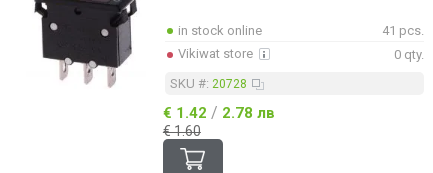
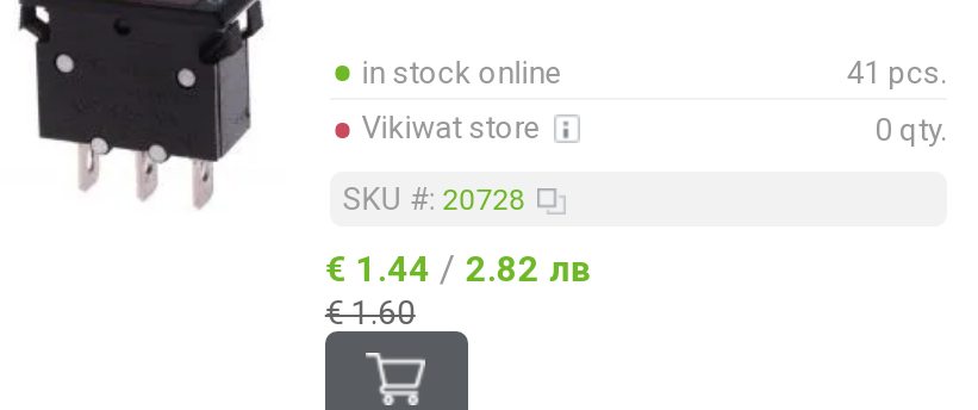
- € 1.42 / 2.78 лв
+ € 1.44 / 2.82 лв
